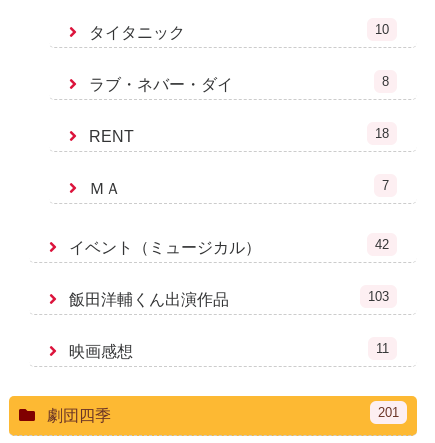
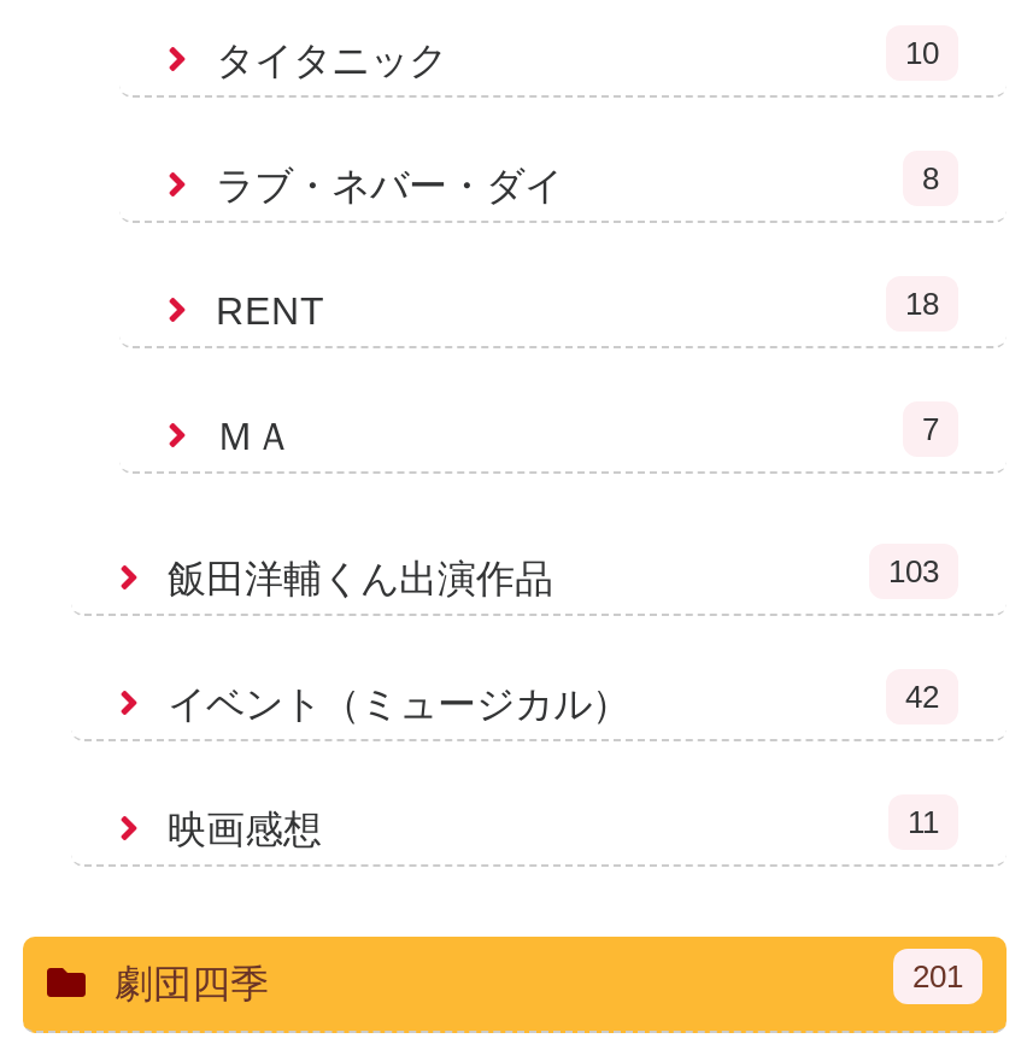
moved down: イベント（ミュージカル） | 42

moved up: 飯田洋輔くん出演作品 | 103
